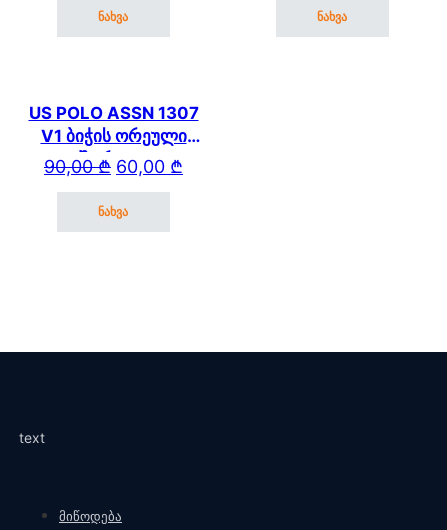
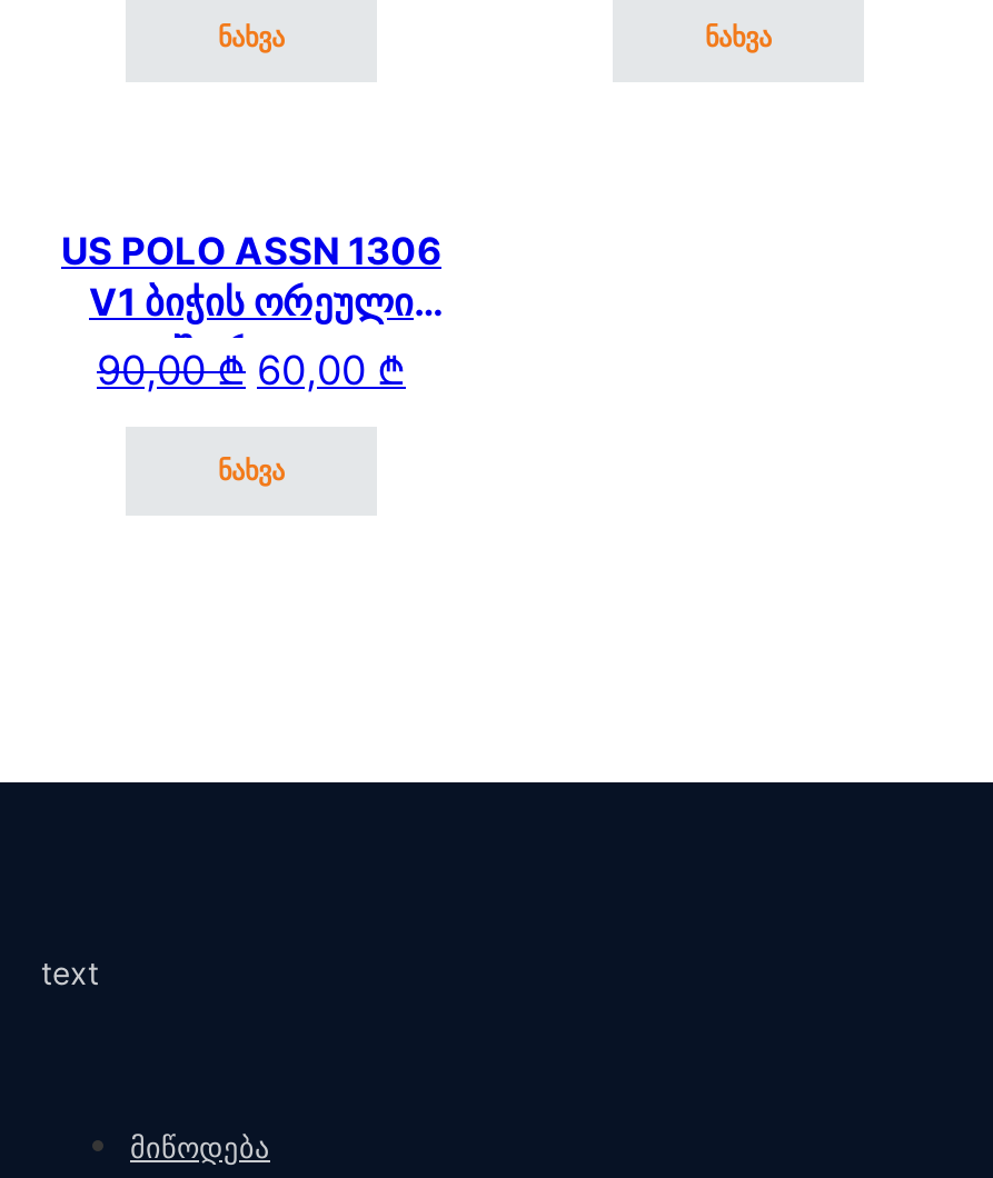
- US POLO ASSN 1307
+ US POLO ASSN 1306
